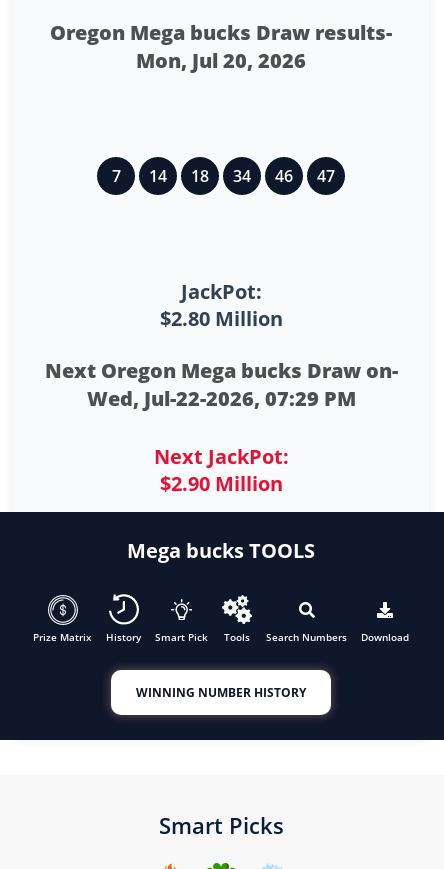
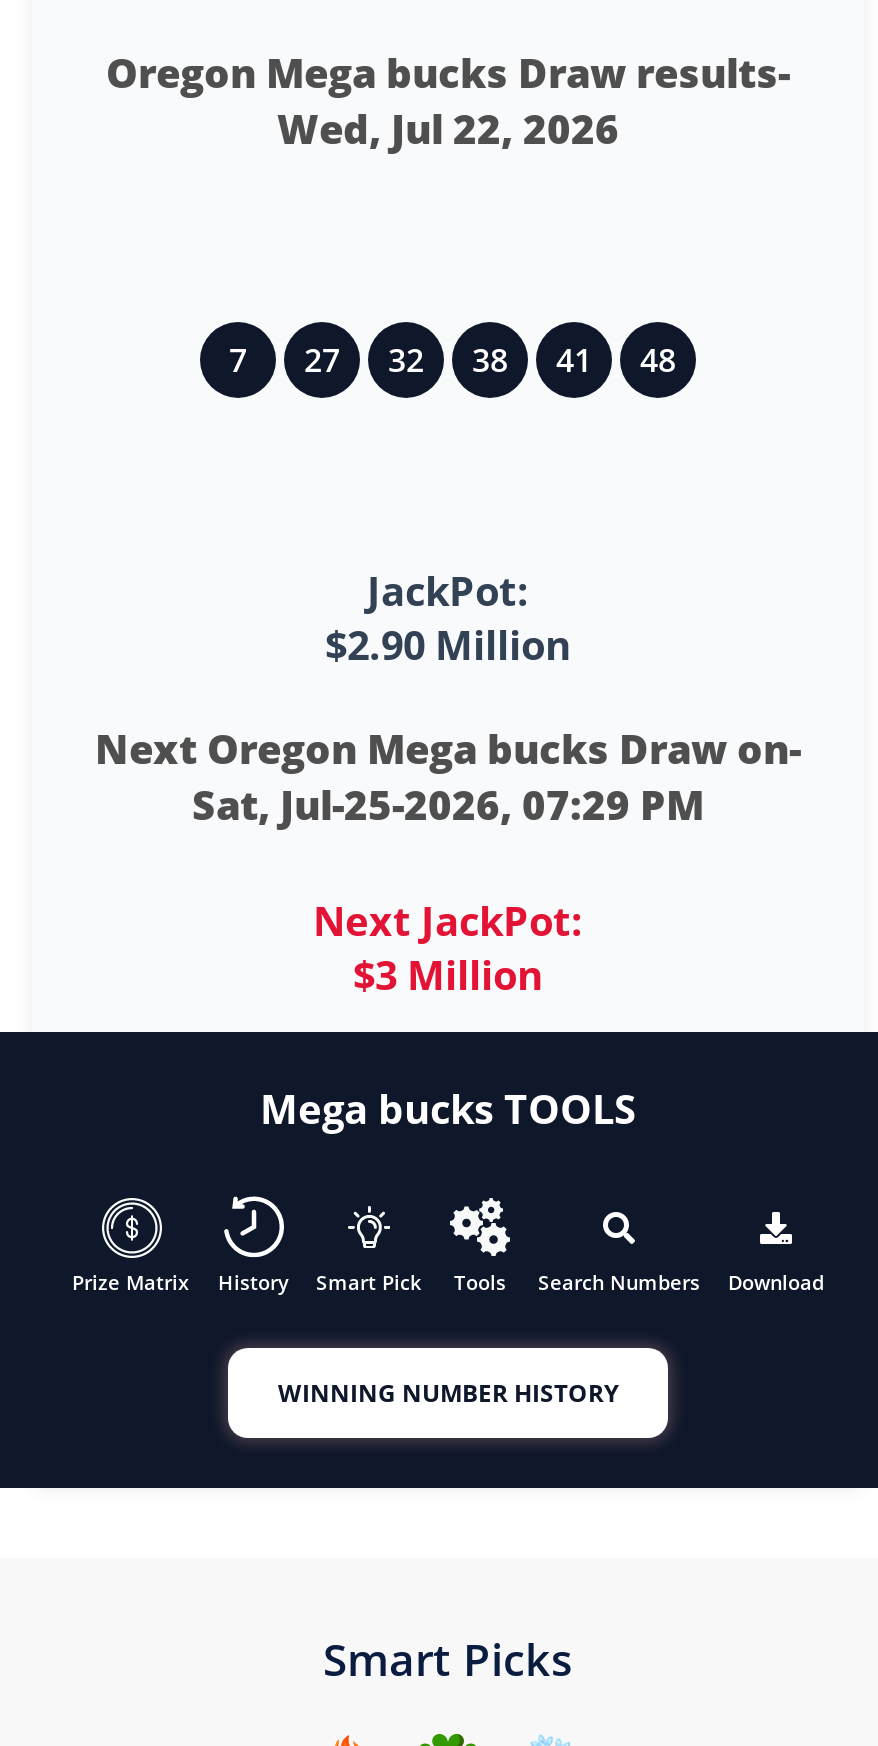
- Mon, Jul 20, 2026
+ Wed, Jul 22, 2026

- 14
+ 27

- 18
+ 32

- 34
+ 38

- 46
+ 41

- 47
+ 48

- $2.80 Million
+ $2.90 Million

- Wed, Jul-22-2026, 07:29 PM
+ Sat, Jul-25-2026, 07:29 PM

- $2.90 Million
+ $3 Million
